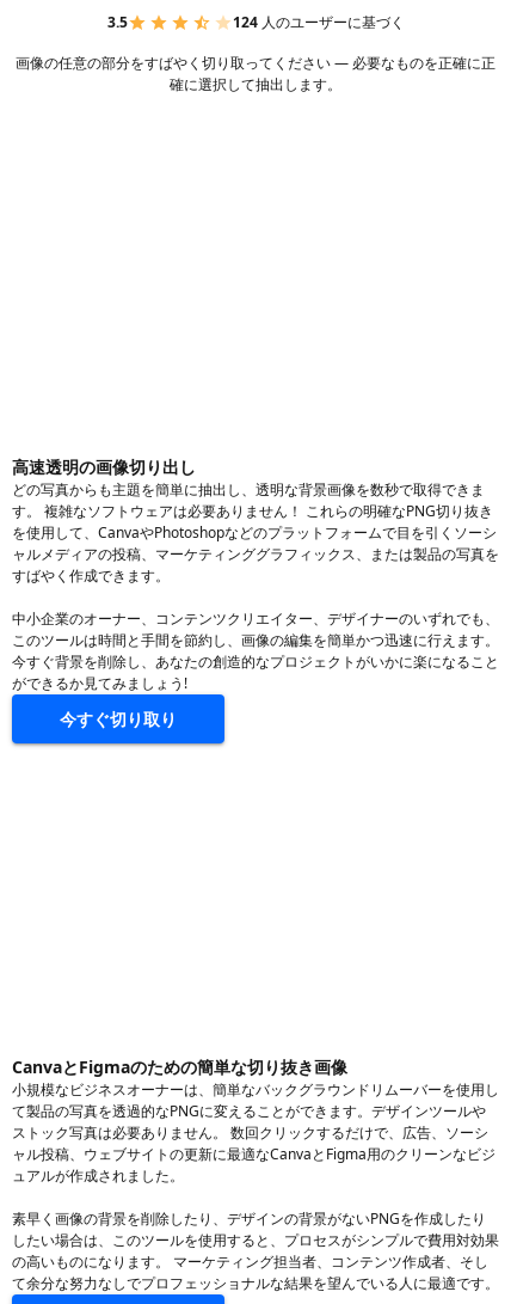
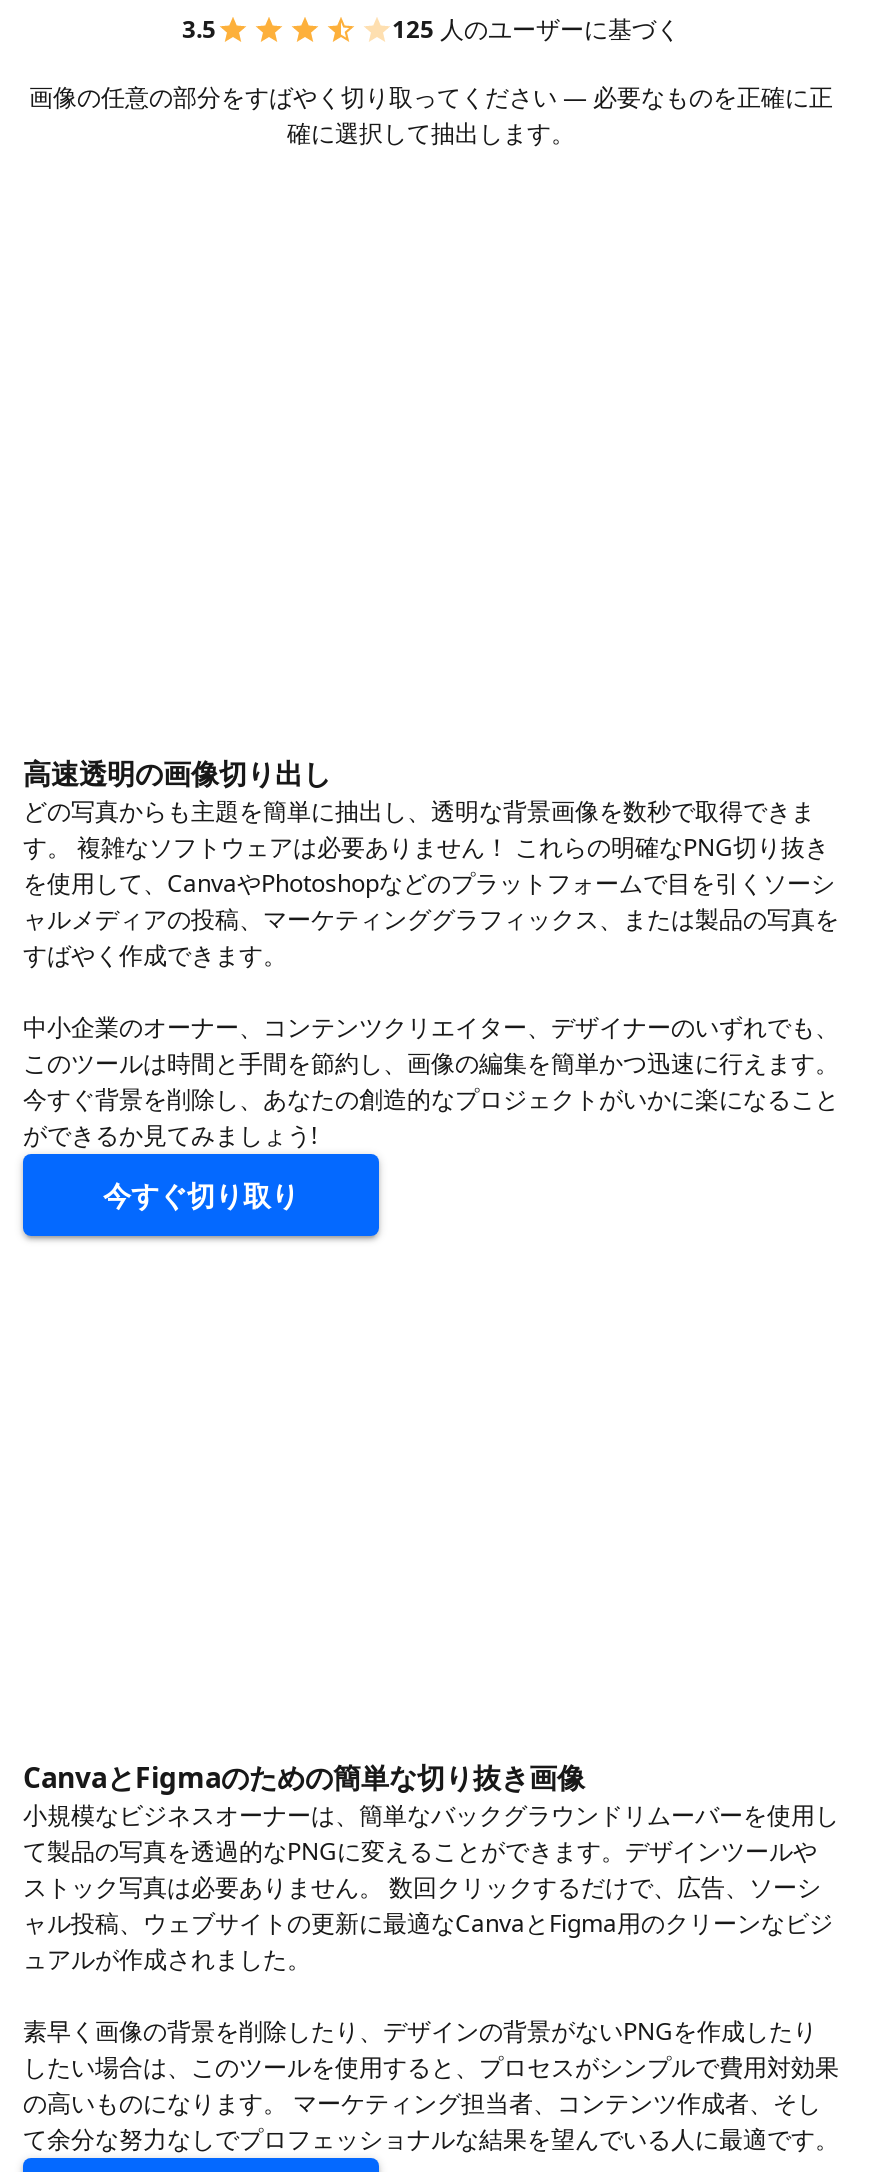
- 124人のユーザーに基づく
+ 125人のユーザーに基づく
